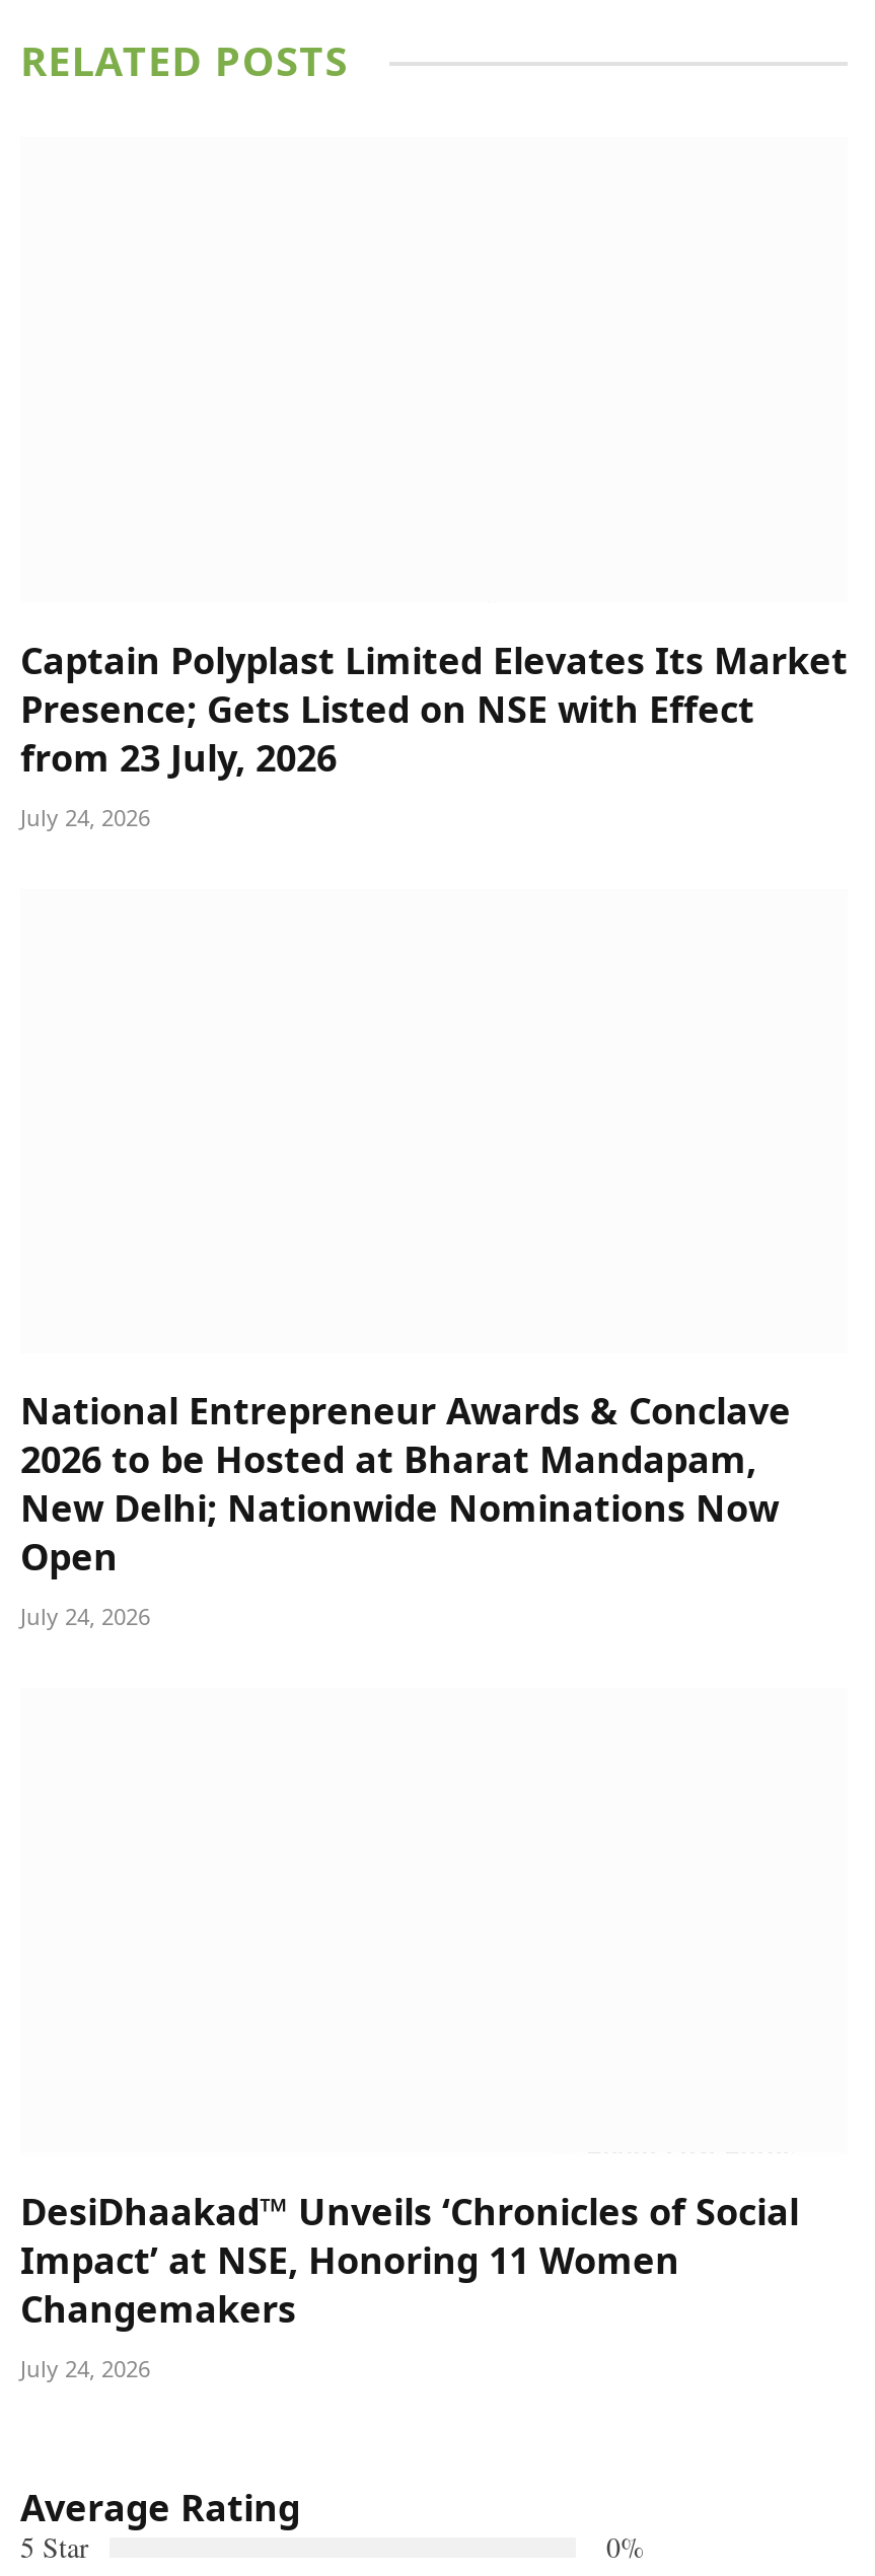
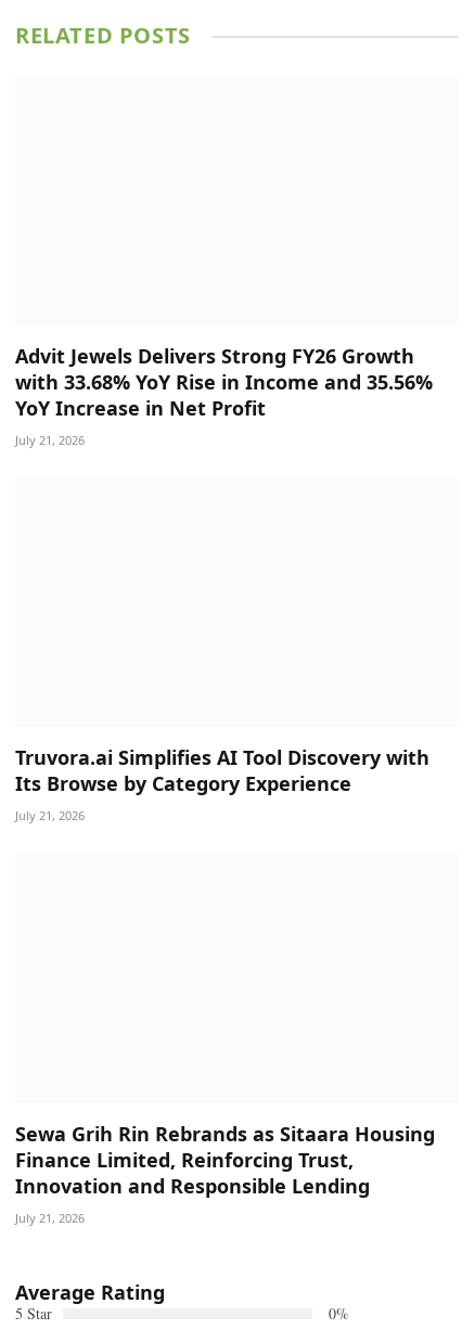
- Captain Polyplast Limited Elevates Its Market
- Presence; Gets Listed on NSE with Effect
- from 23 July, 2026
- July 24, 2026
+ Advit Jewels Delivers Strong FY26 Growth
+ with 33.68% YoY Rise in Income and 35.56%
+ YoY Increase in Net Profit
+ July 21, 2026

- National Entrepreneur Awards & Conclave
- 2026 to be Hosted at Bharat Mandapam,
- New Delhi; Nationwide Nominations Now
- Open
- July 24, 2026
+ Truvora.ai Simplifies AI Tool Discovery with
+ Its Browse by Category Experience
+ July 21, 2026

- DesiDhaakad™ Unveils ‘Chronicles of Social
- Impact’ at NSE, Honoring 11 Women
- Changemakers
- July 24, 2026
+ Sewa Grih Rin Rebrands as Sitaara Housing
+ Finance Limited, Reinforcing Trust,
+ Innovation and Responsible Lending
+ July 21, 2026
